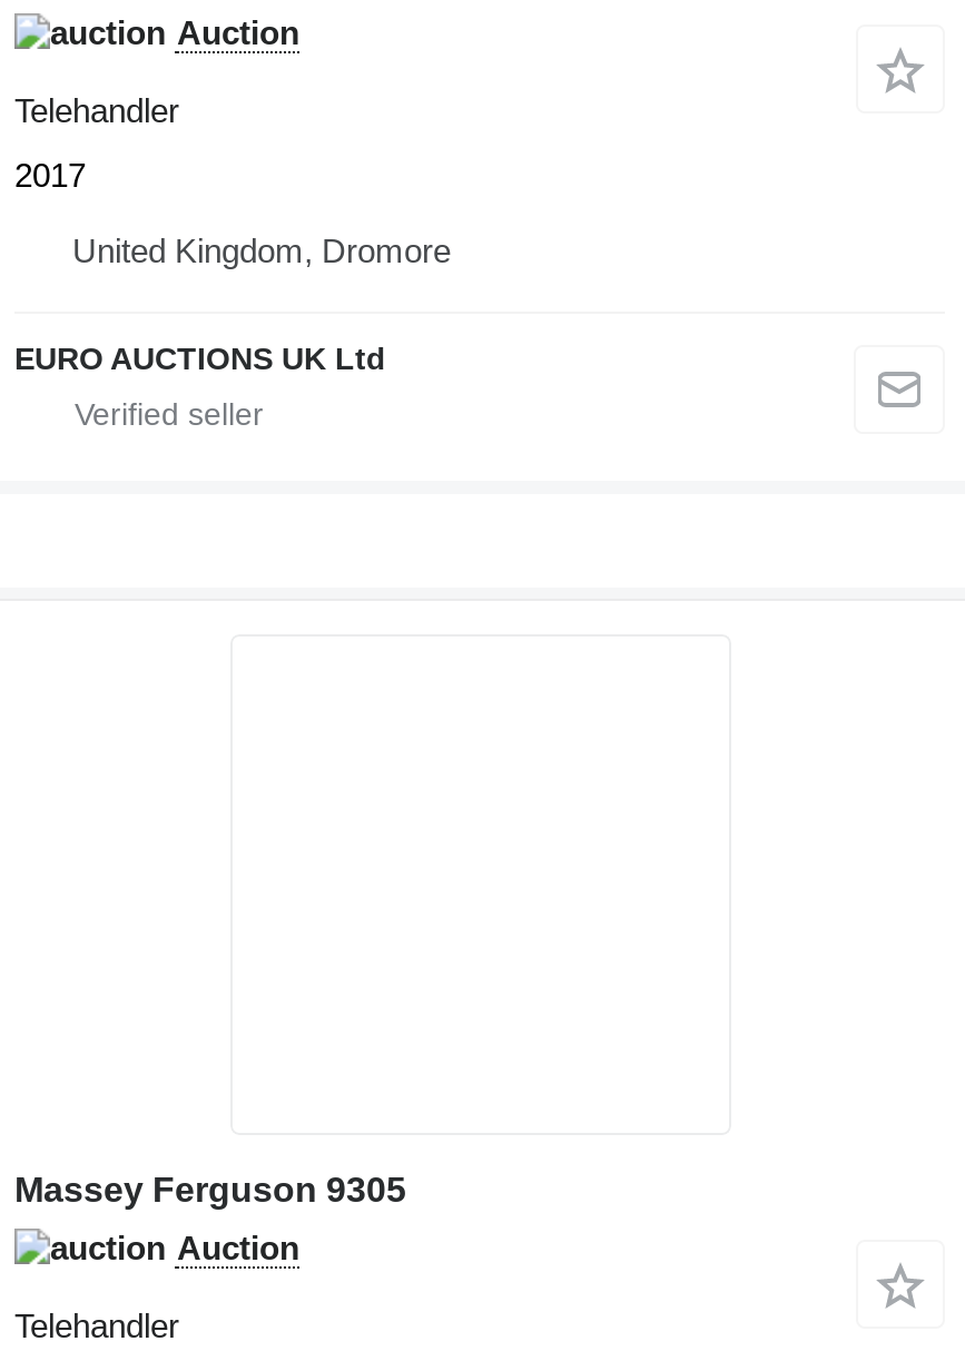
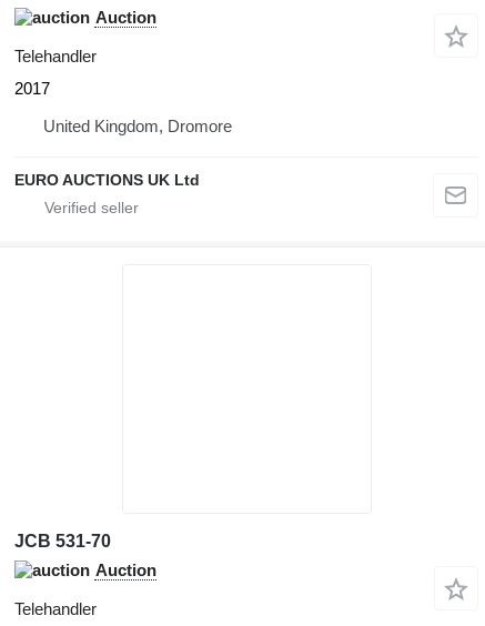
- Massey Ferguson 9305
+ JCB 531-70
